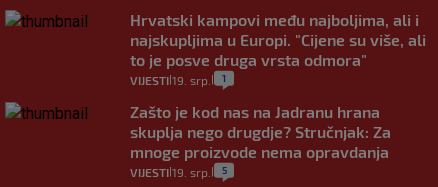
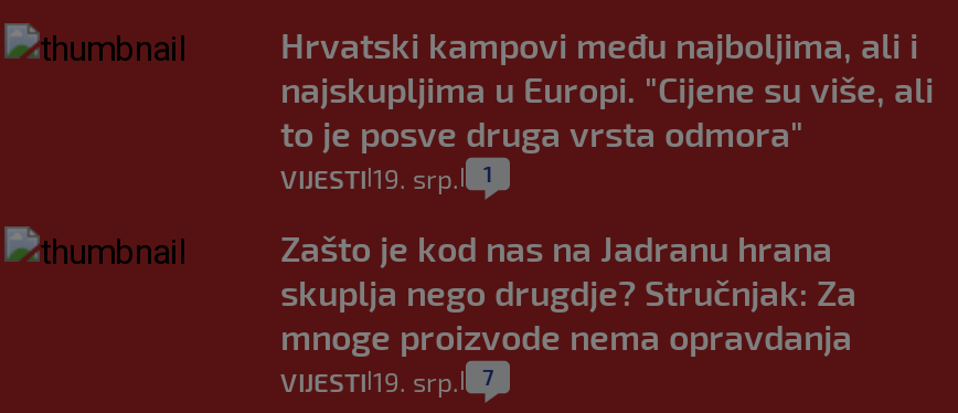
- 5
+ 7
